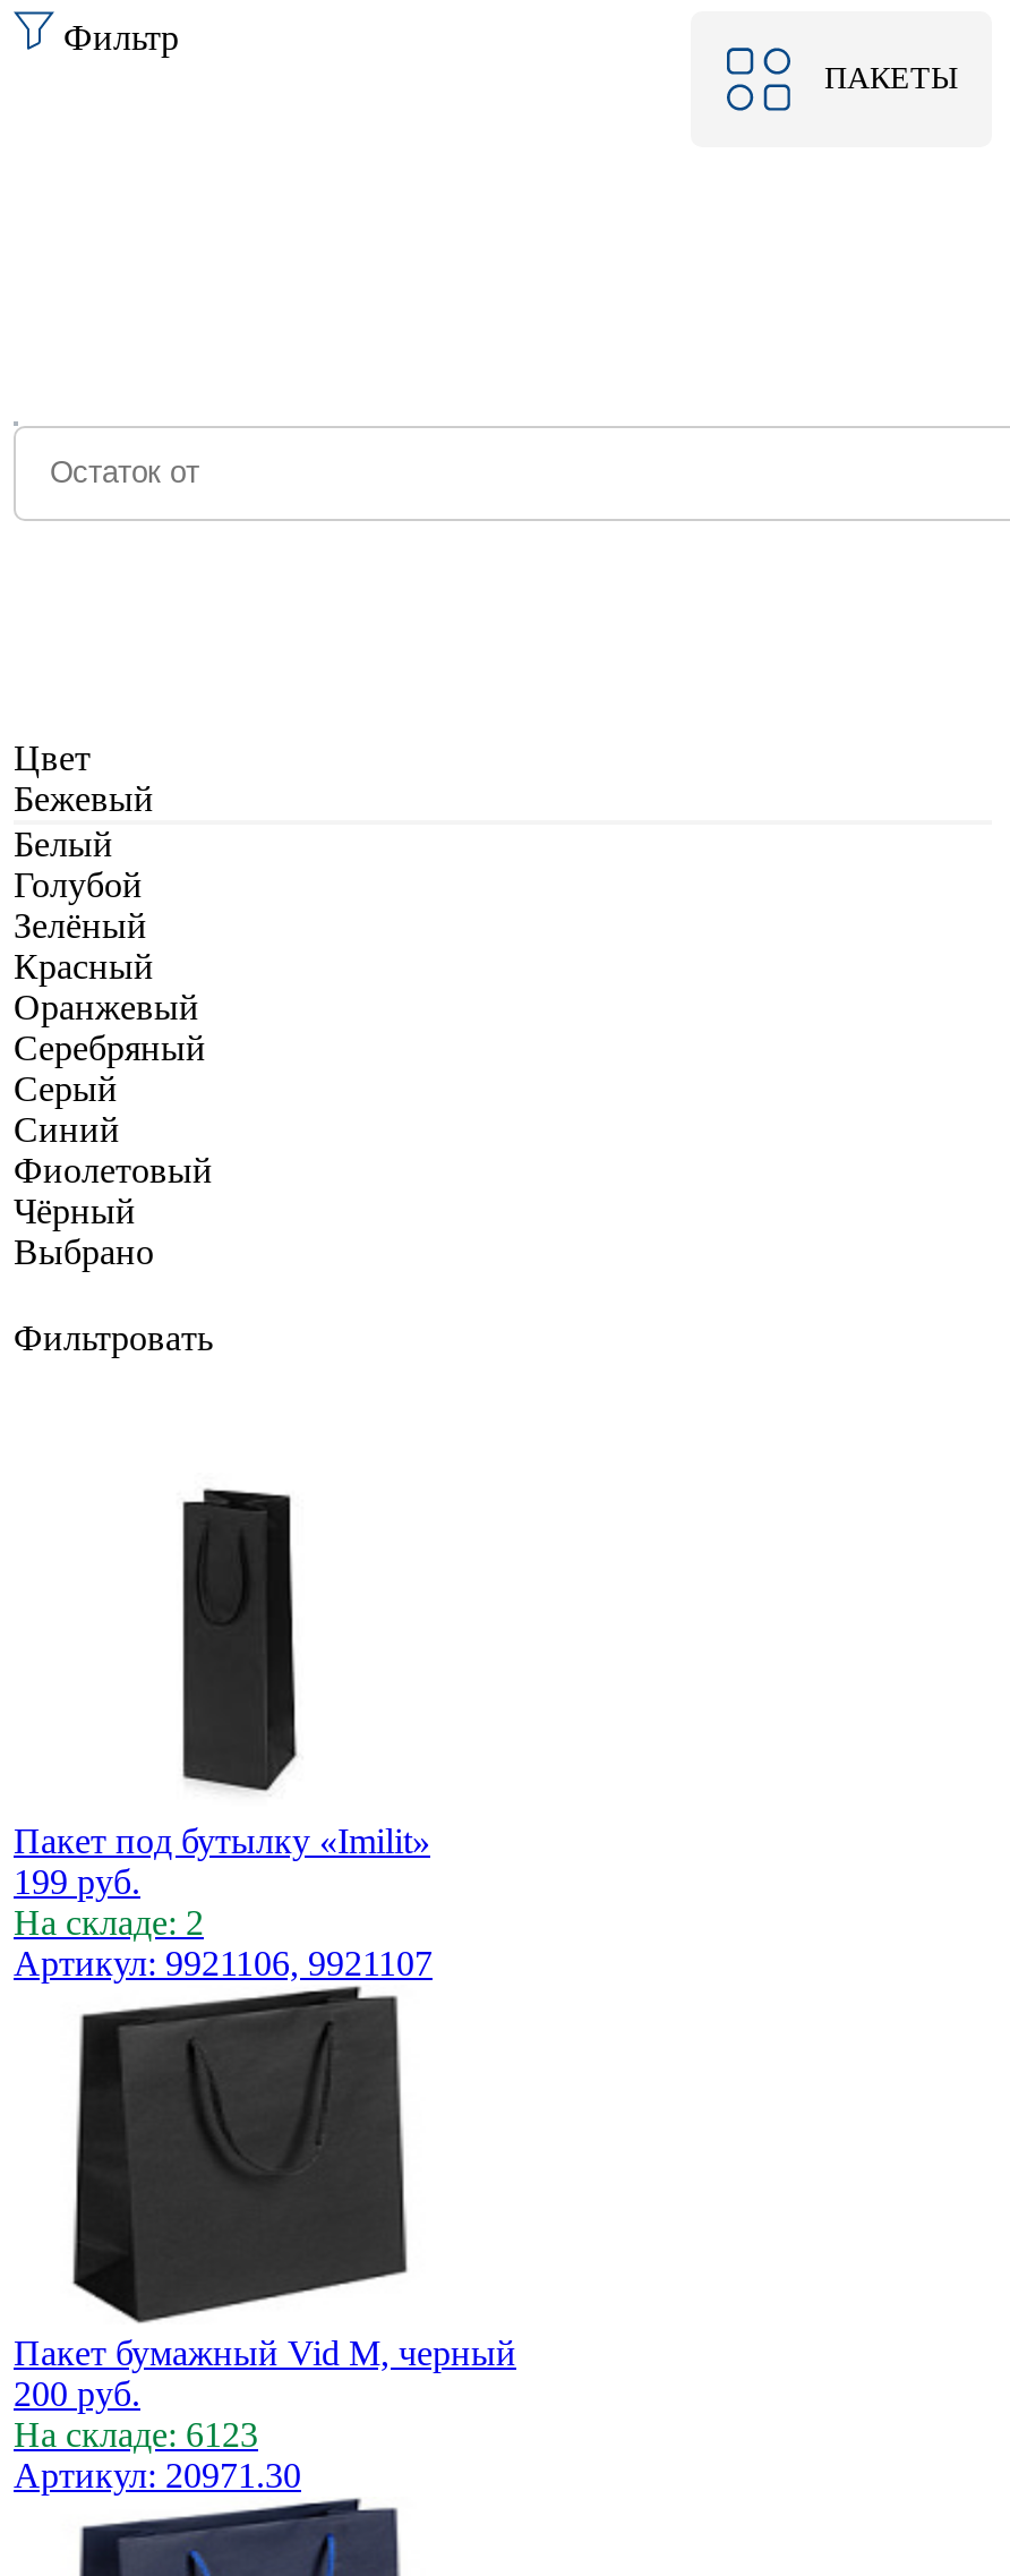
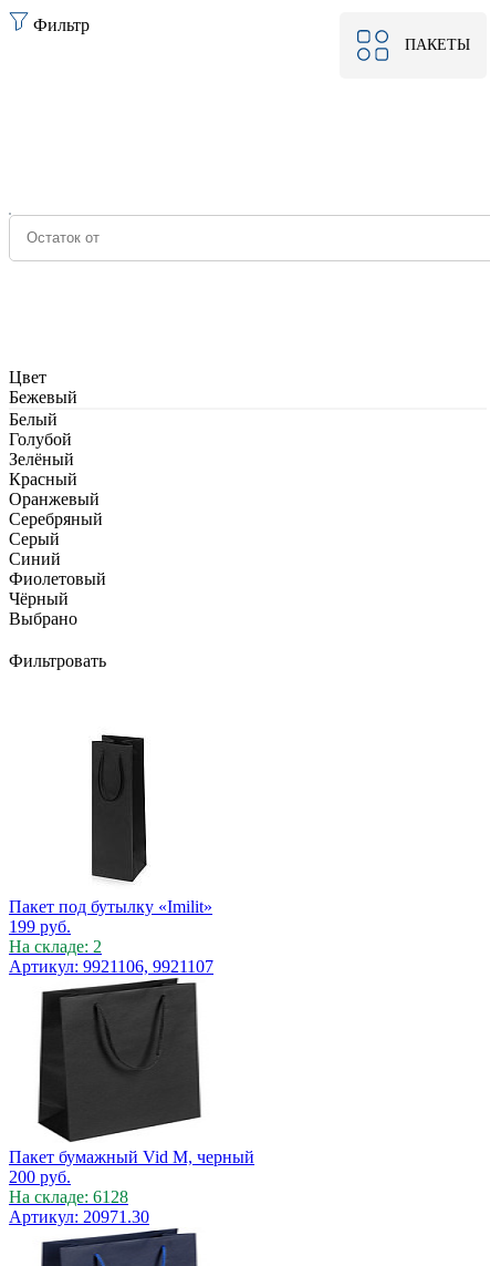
- На складе: 6123
+ На складе: 6128
